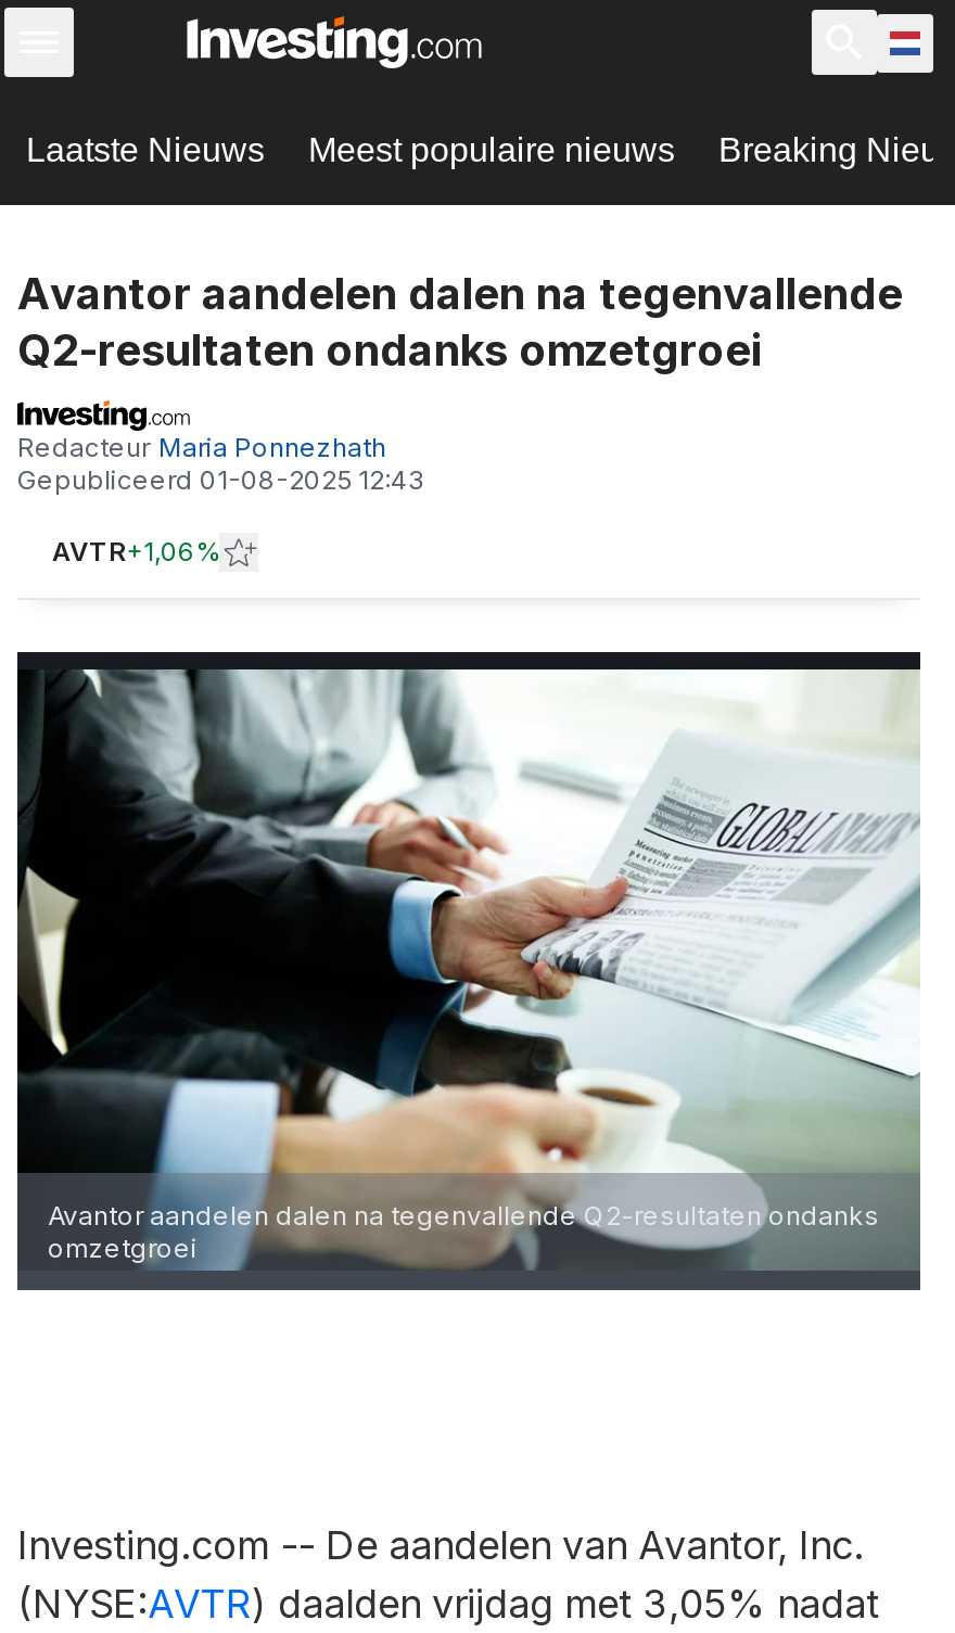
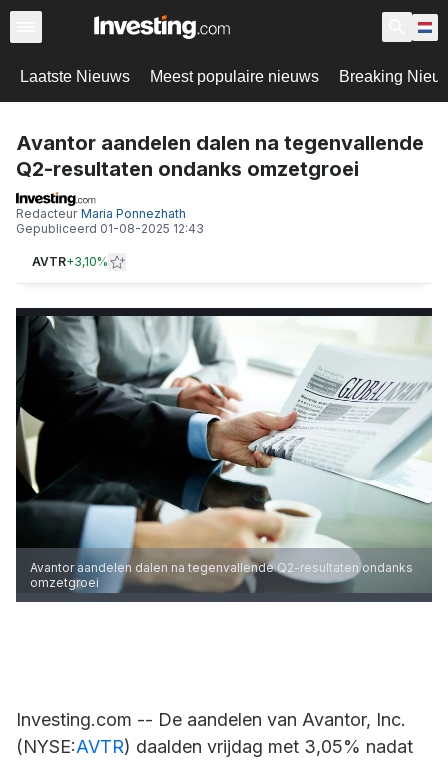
- AVTR+1,06%
+ AVTR+3,10%
